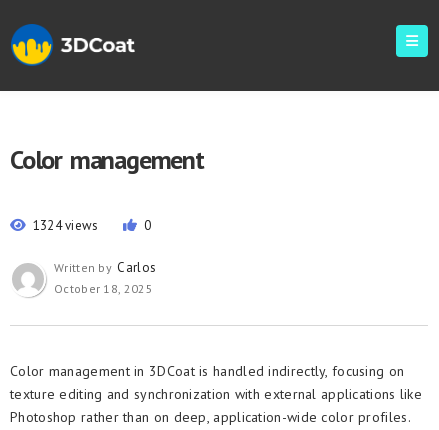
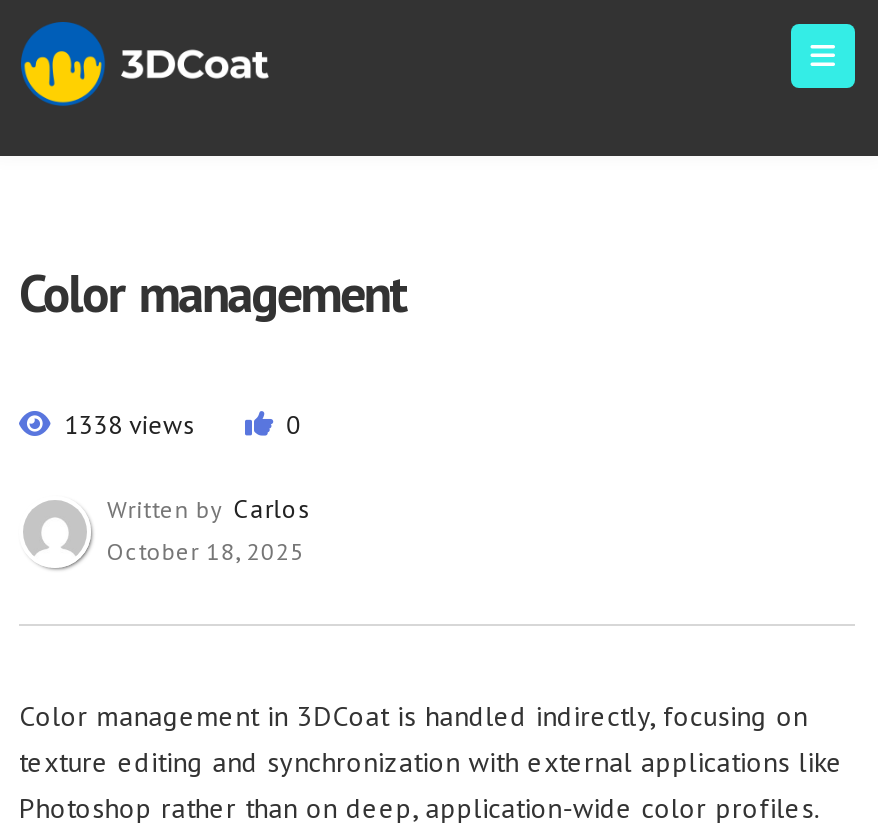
- 1324 views
+ 1338 views
